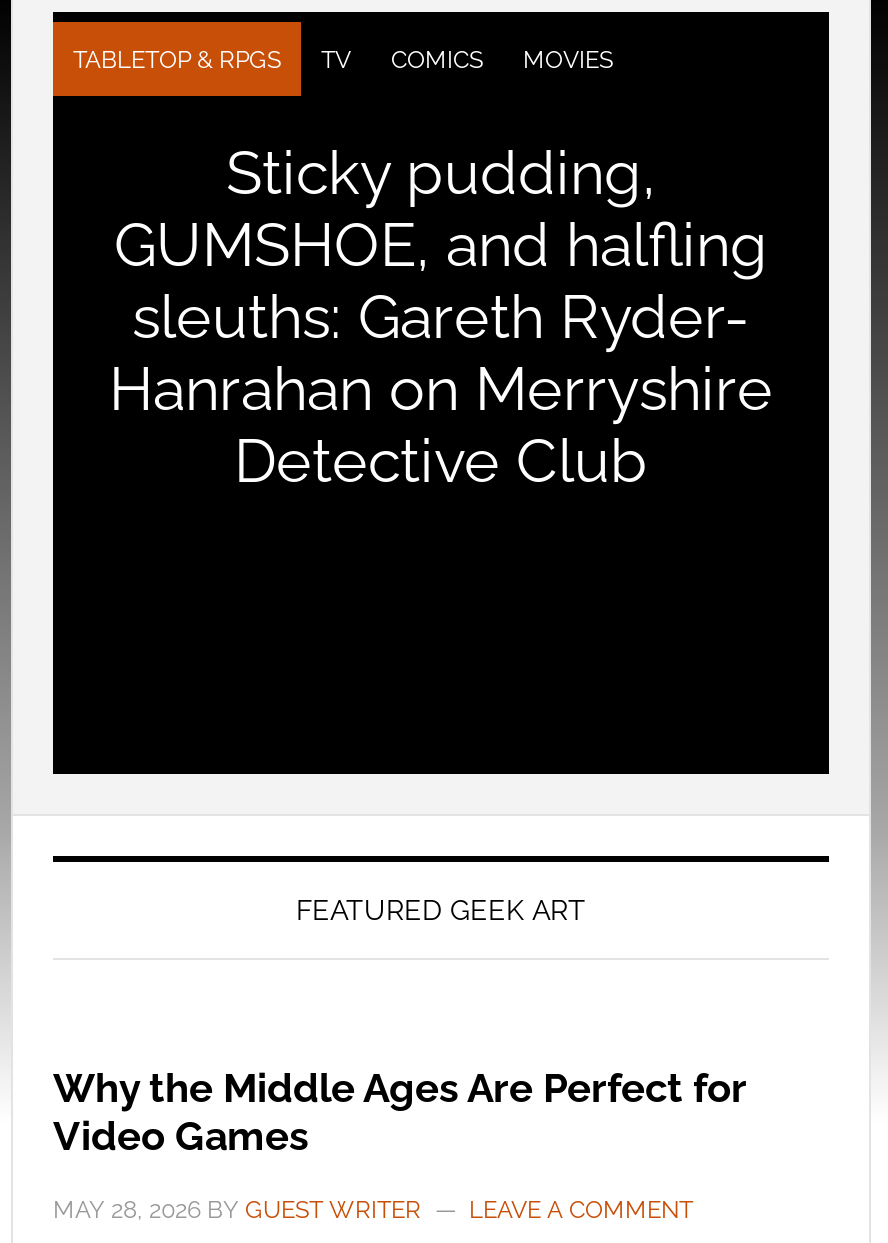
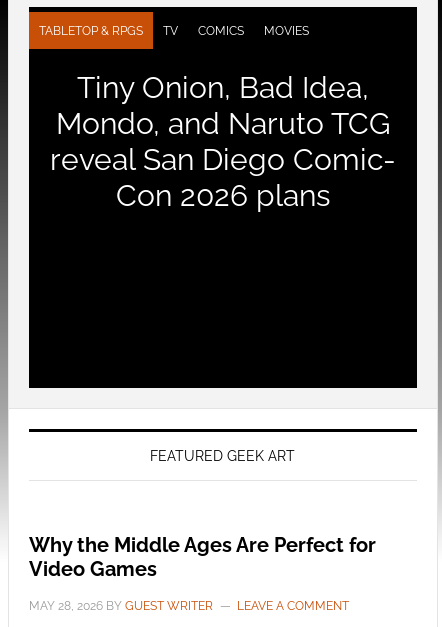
- Sticky pudding,
- GUMSHOE, and halfling
- sleuths: Gareth Ryder-
- Hanrahan on Merryshire
- Detective Club
+ Tiny Onion, Bad Idea,
+ Mondo, and Naruto TCG
+ reveal San Diego Comic-
+ Con 2026 plans
